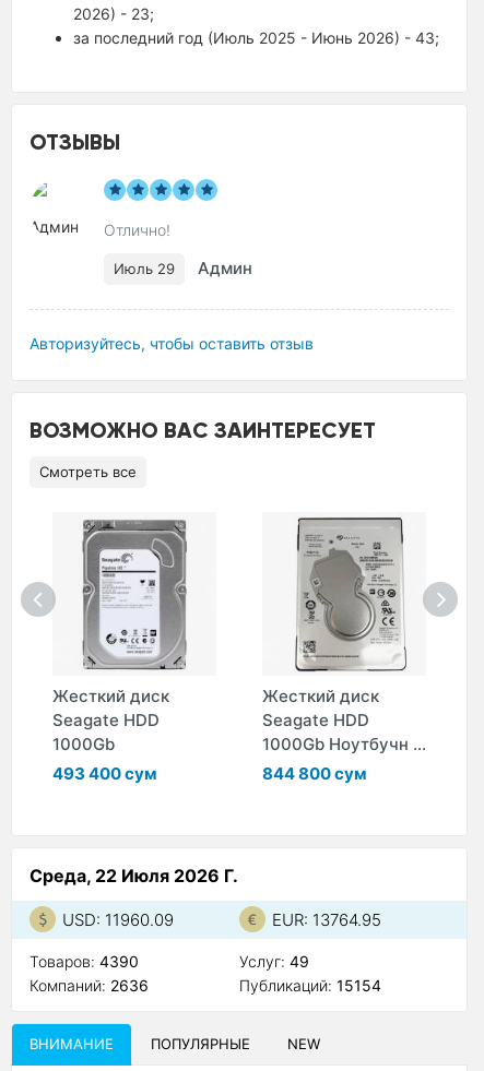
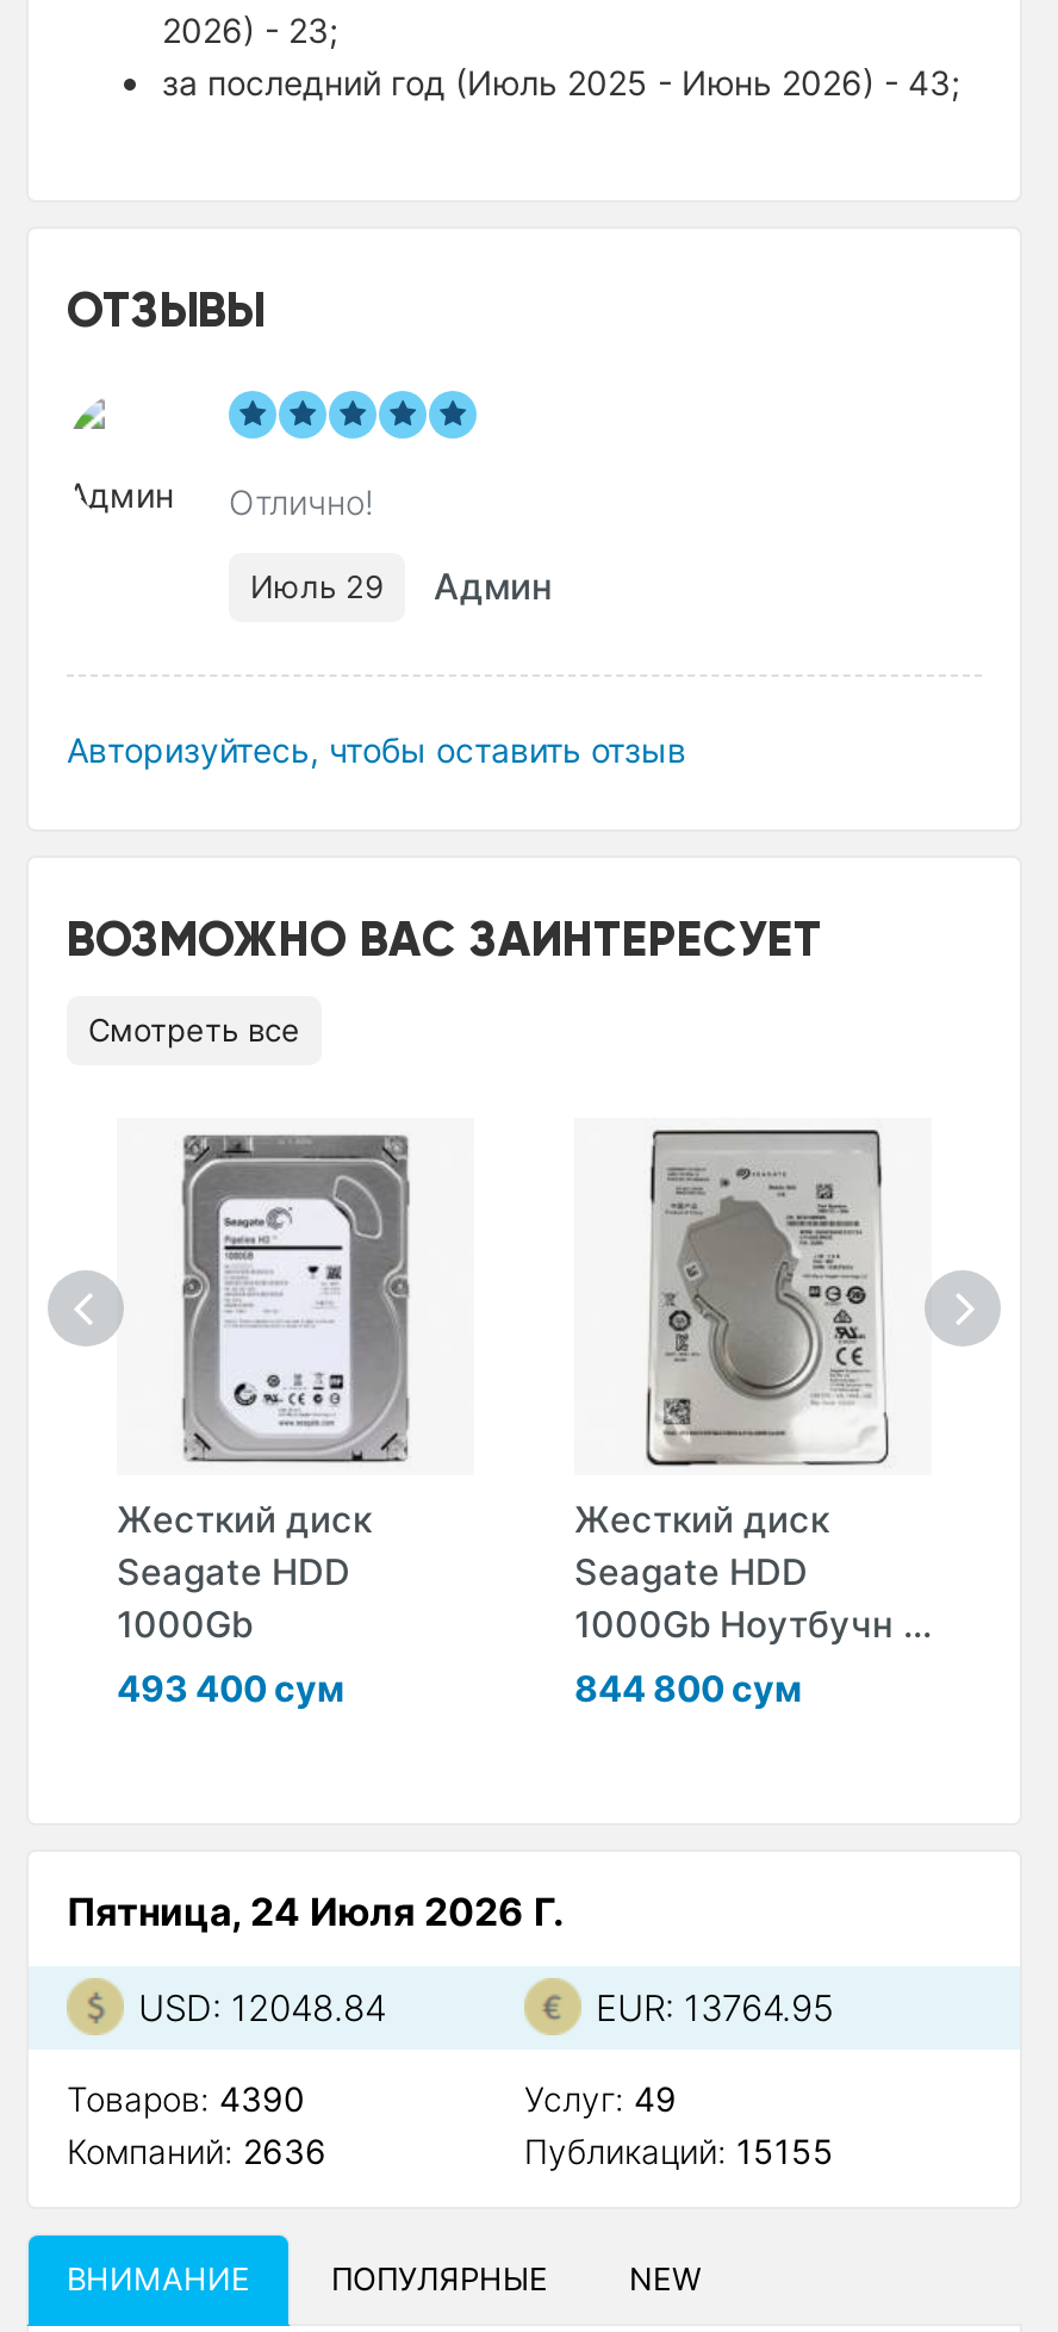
- Среда, 22 Июля 2026 Г.
+ Пятница, 24 Июля 2026 Г.

- USD: 11960.09
+ USD: 12048.84

- Публикаций: 15154
+ Публикаций: 15155
